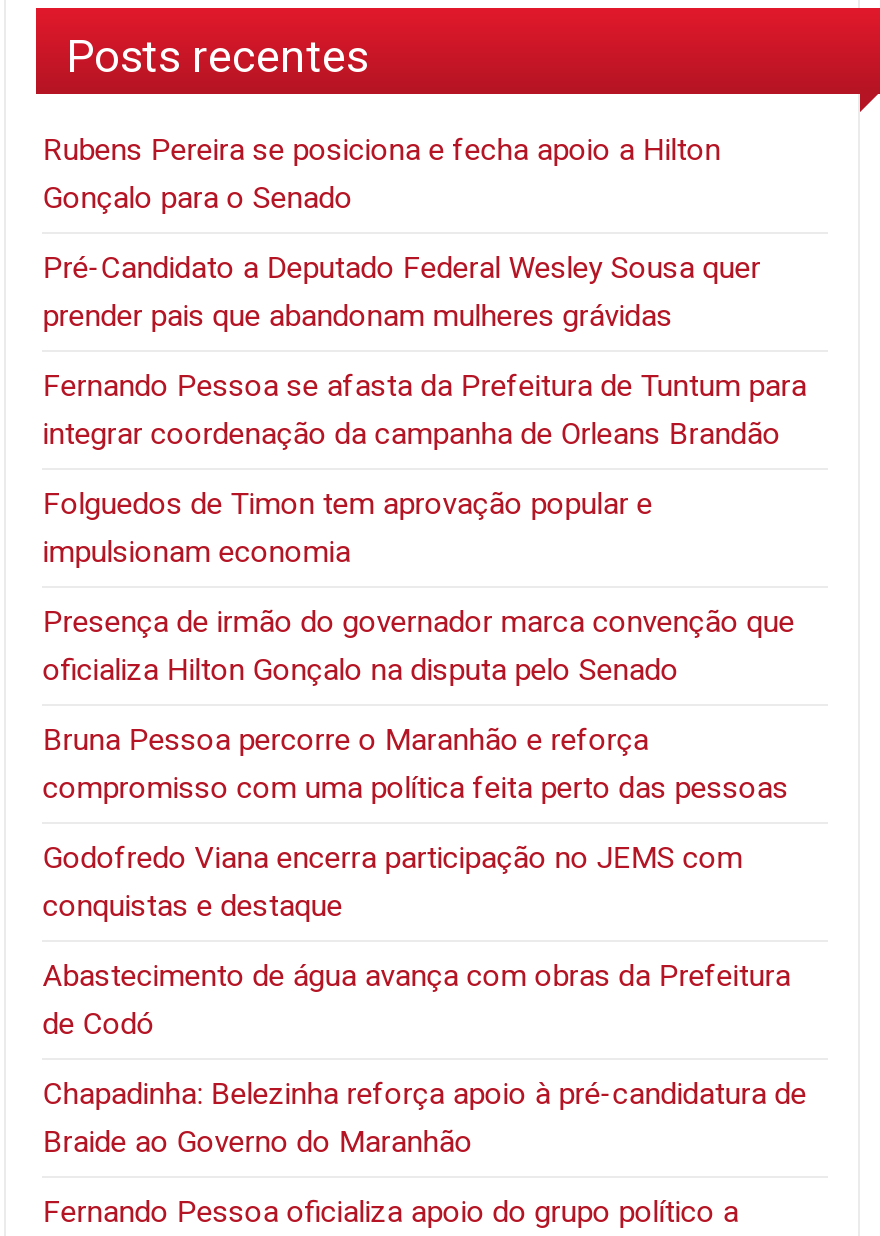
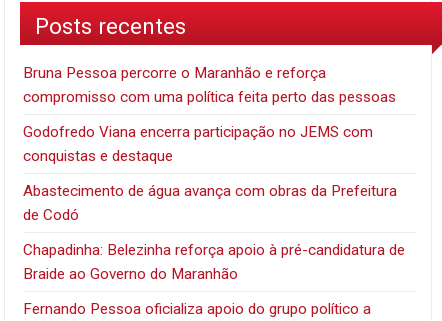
- Rubens Pereira se posiciona e fecha apoio a Hilton
- Gonçalo para o Senado
- Pré-Candidato a Deputado Federal Wesley Sousa quer
- prender pais que abandonam mulheres grávidas
- Fernando Pessoa se afasta da Prefeitura de Tuntum para
- integrar coordenação da campanha de Orleans Brandão
- Folguedos de Timon tem aprovação popular e
- impulsionam economia
- Presença de irmão do governador marca convenção que
- oficializa Hilton Gonçalo na disputa pelo Senado
